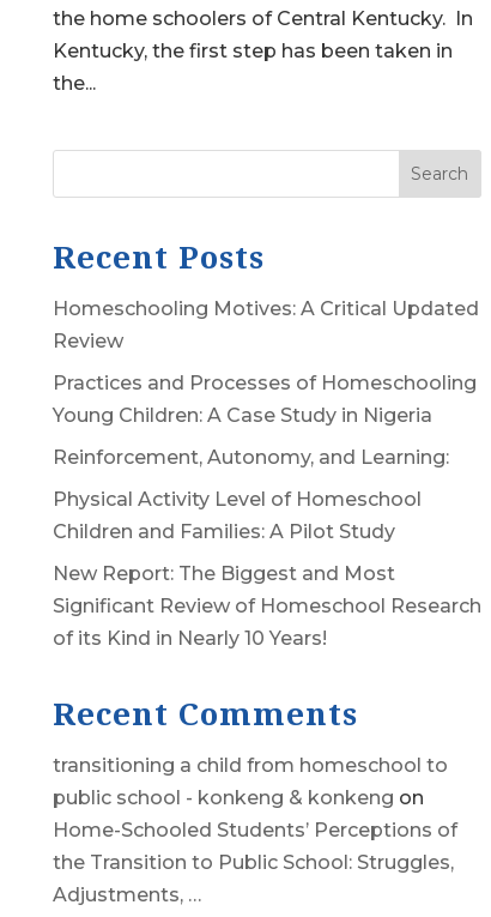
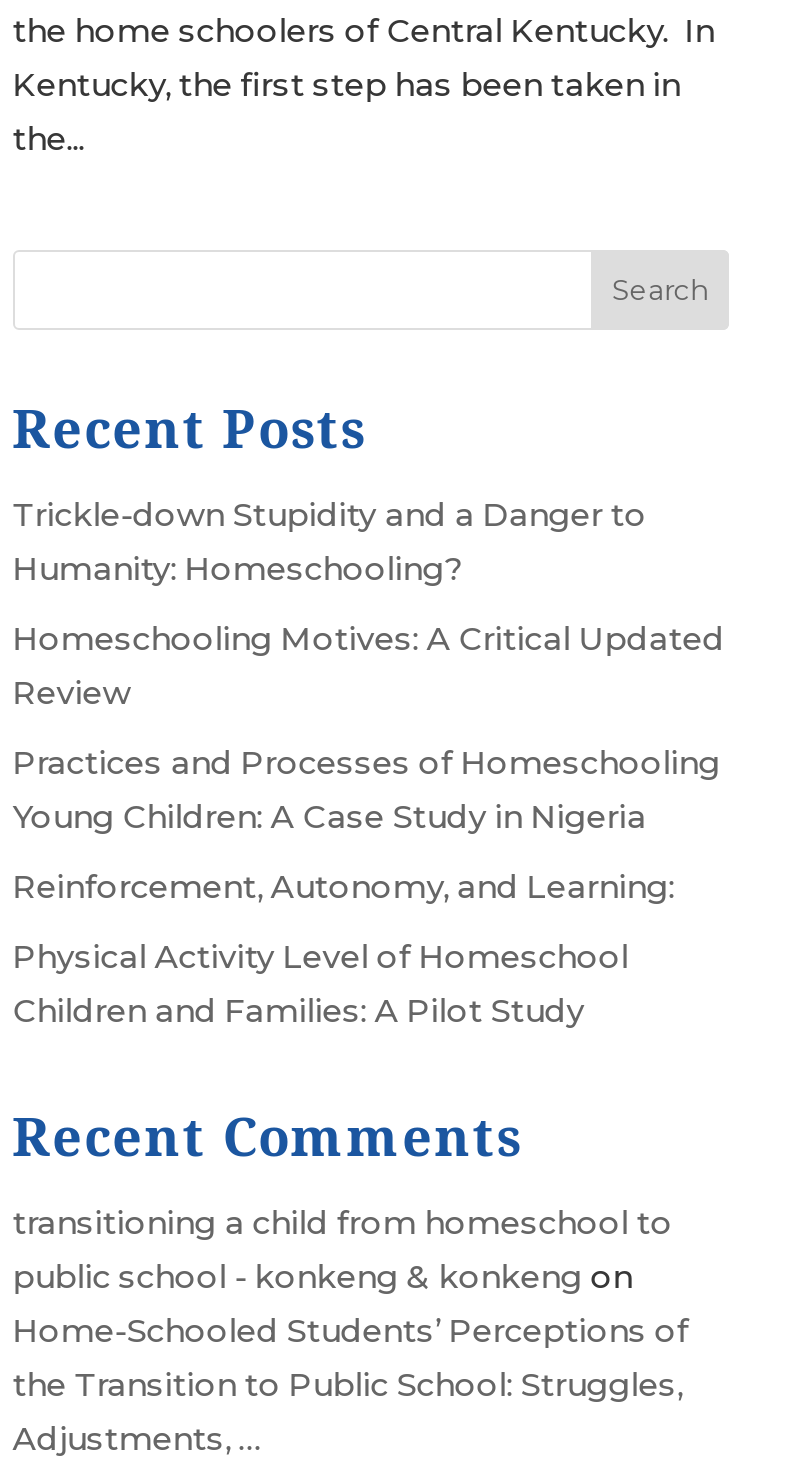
+ Trickle-down Stupidity and a Danger to
+ Humanity: Homeschooling?

moved down: Homeschooling Motives: A Critical Updated | Review | Practices and Processes of Homeschooling | Young Children: A Case Study in Nigeria | Reinforcement, Autonomy, and Learning: | Physical Activity Level of Homeschool | Children and Families: A Pilot Study

- New Report: The Biggest and Most
- Significant Review of Homeschool Research
- of its Kind in Nearly 10 Years!
